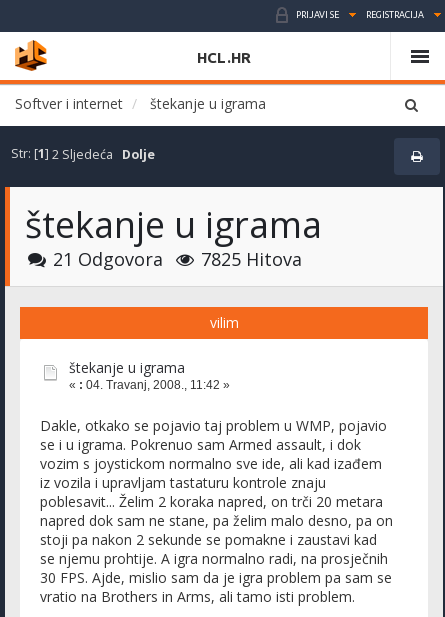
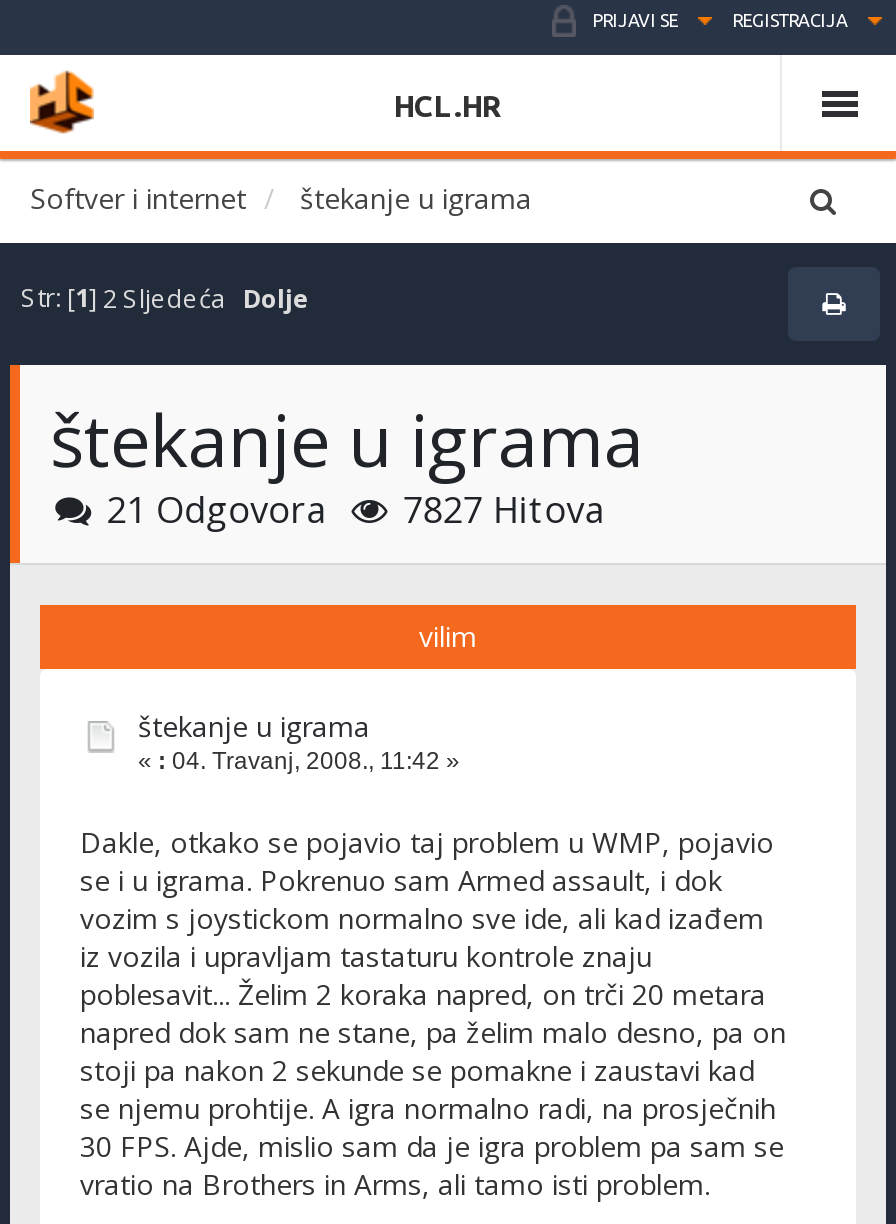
- 21 Odgovora 7825 Hitova
+ 21 Odgovora 7827 Hitova
